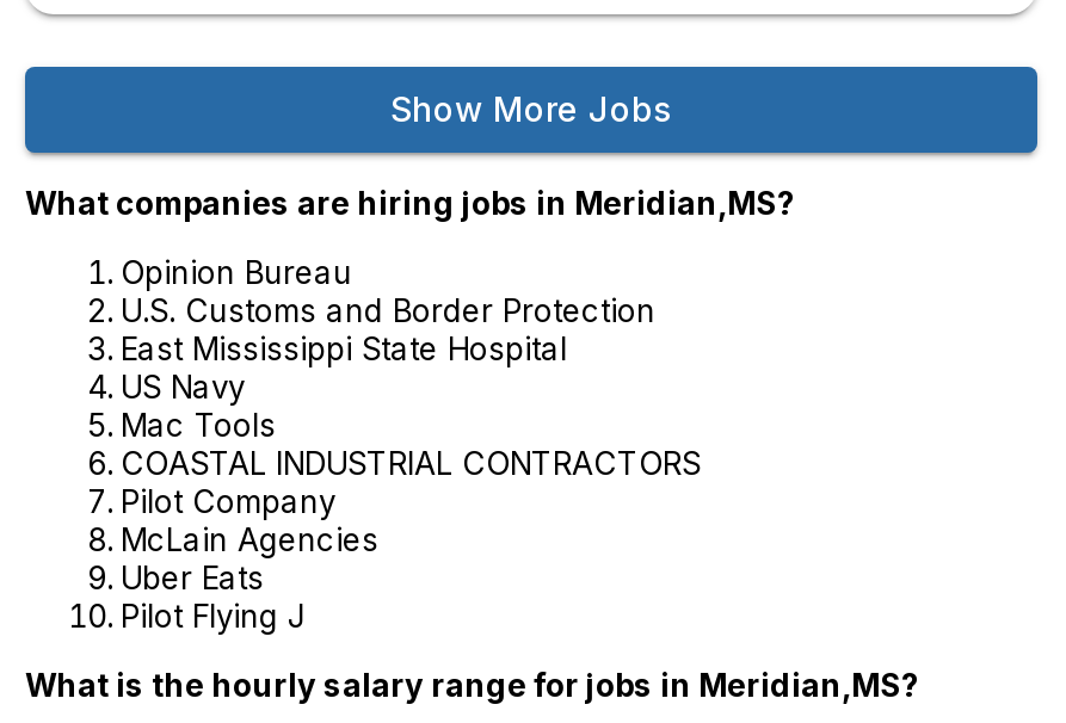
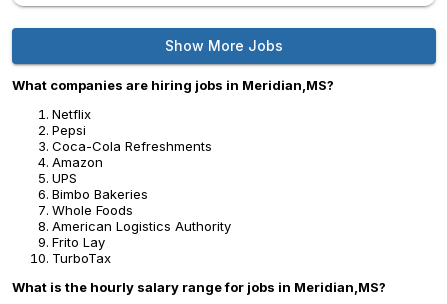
- Opinion Bureau
- U.S. Customs and Border Protection
- East Mississippi State Hospital
- US Navy
- Mac Tools
- COASTAL INDUSTRIAL CONTRACTORS
- Pilot Company
- McLain Agencies
- Uber Eats
- Pilot Flying J
+ Netflix
+ Pepsi
+ Coca-Cola Refreshments
+ Amazon
+ UPS
+ Bimbo Bakeries
+ Whole Foods
+ American Logistics Authority
+ Frito Lay
+ TurboTax
